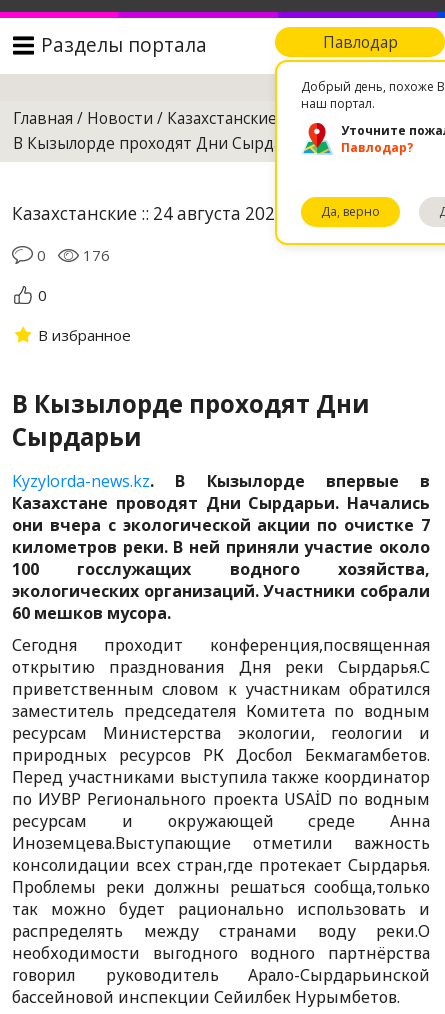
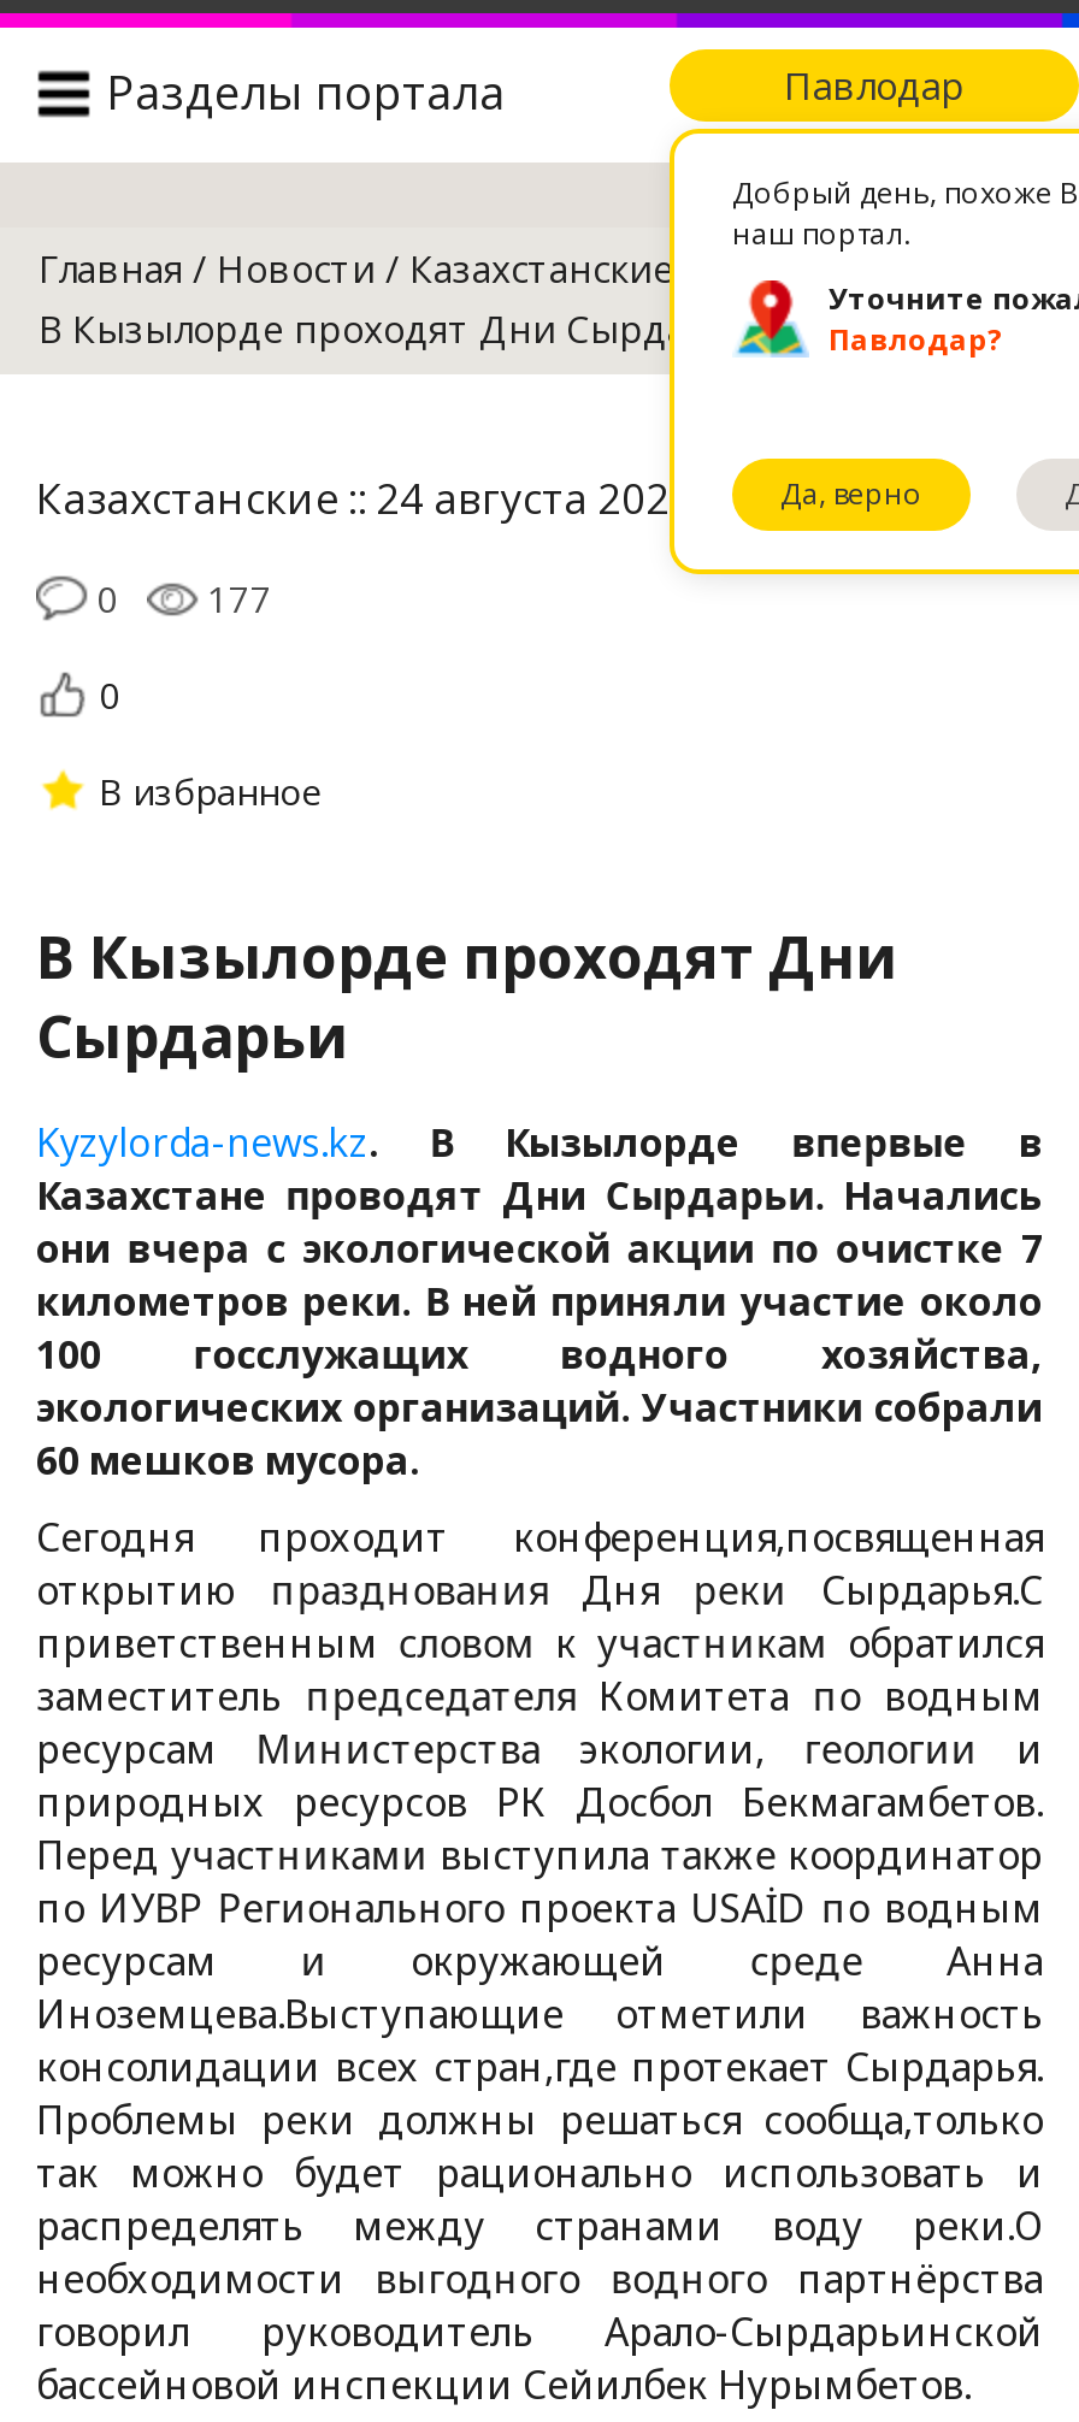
- 0 176
+ 0 177
